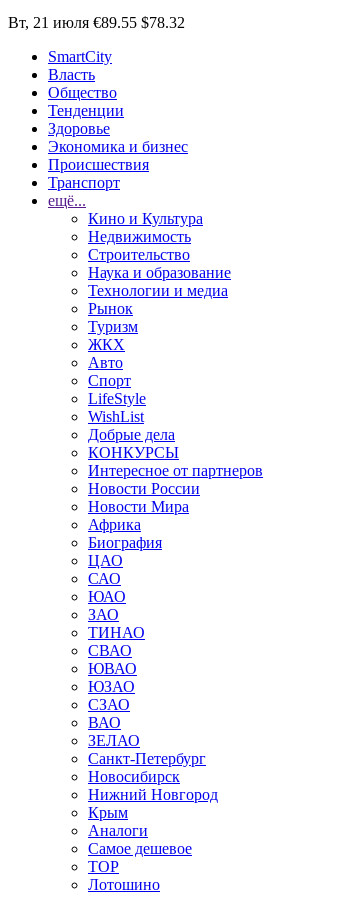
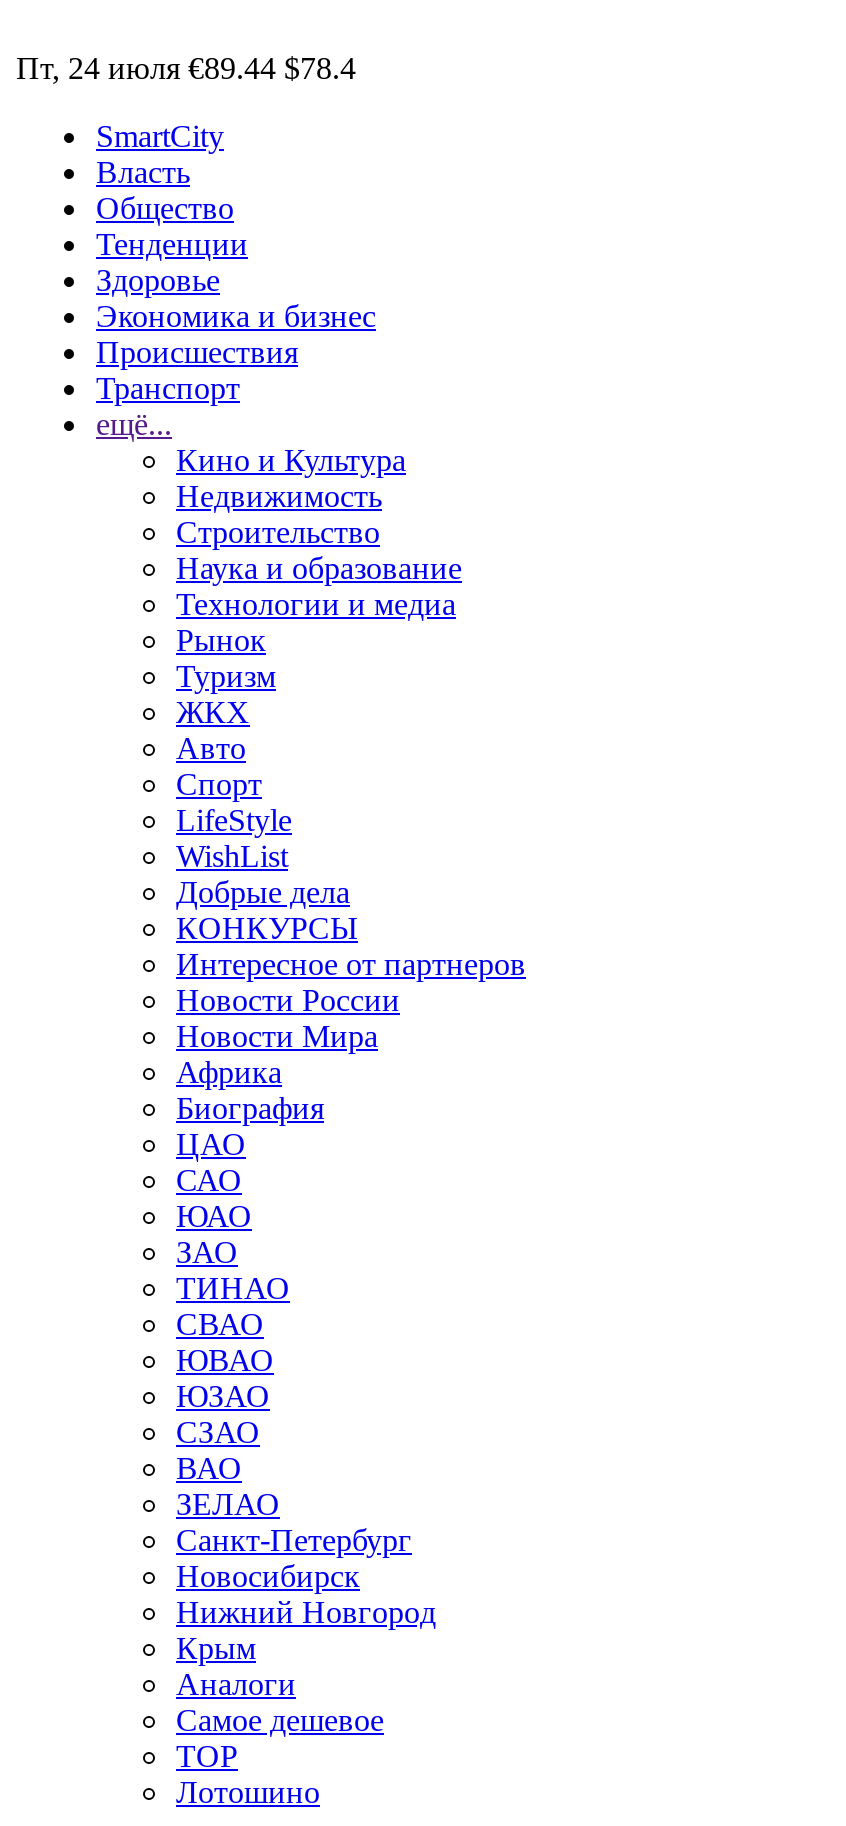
- Вт, 21 июля €89.55 $78.32
+ Пт, 24 июля €89.44 $78.4
